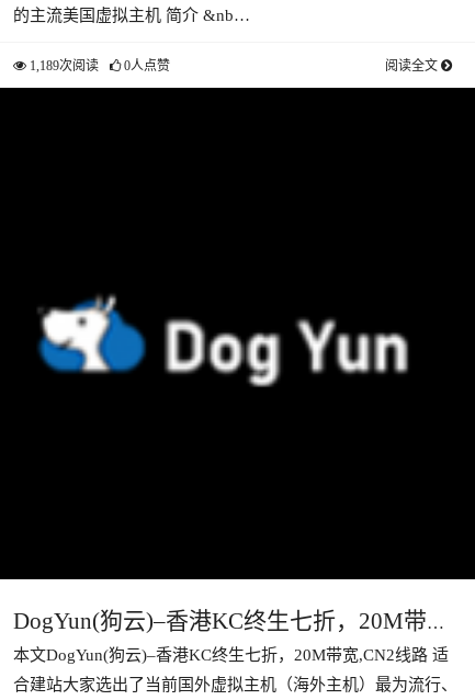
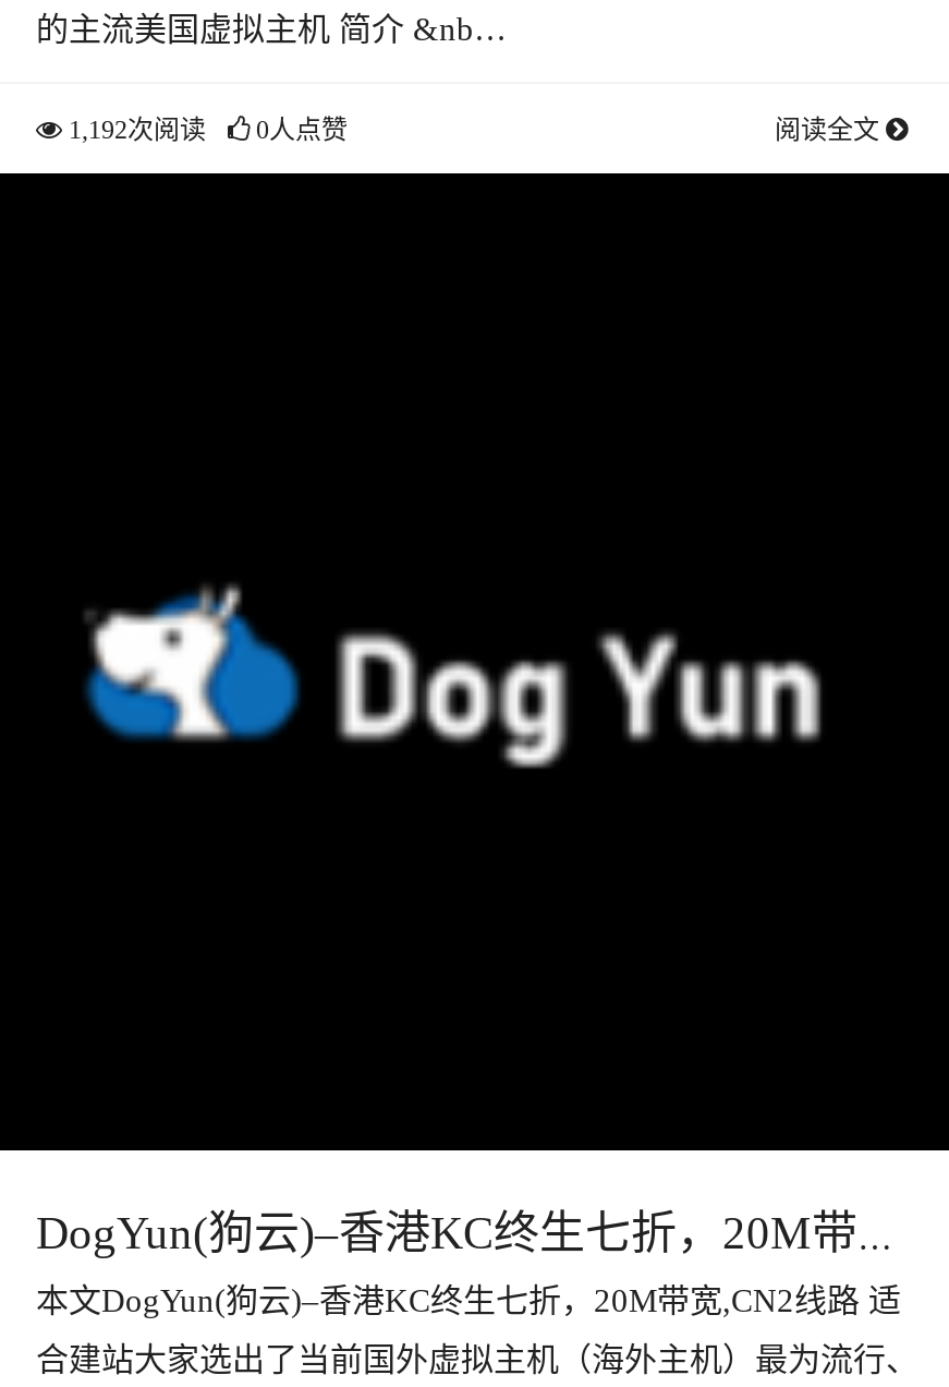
- 1,189次阅读 0人点赞
+ 1,192次阅读 0人点赞
